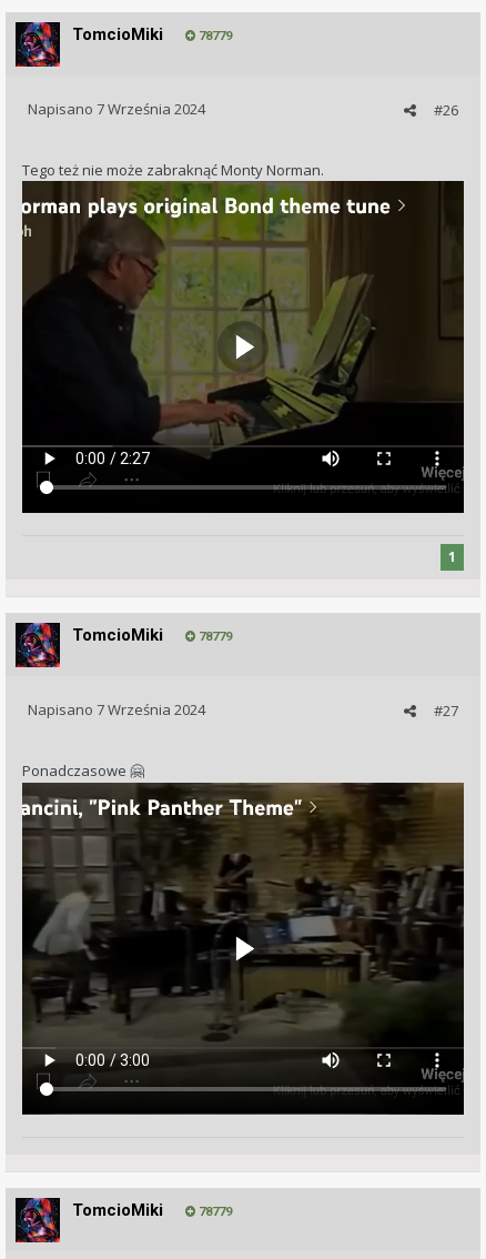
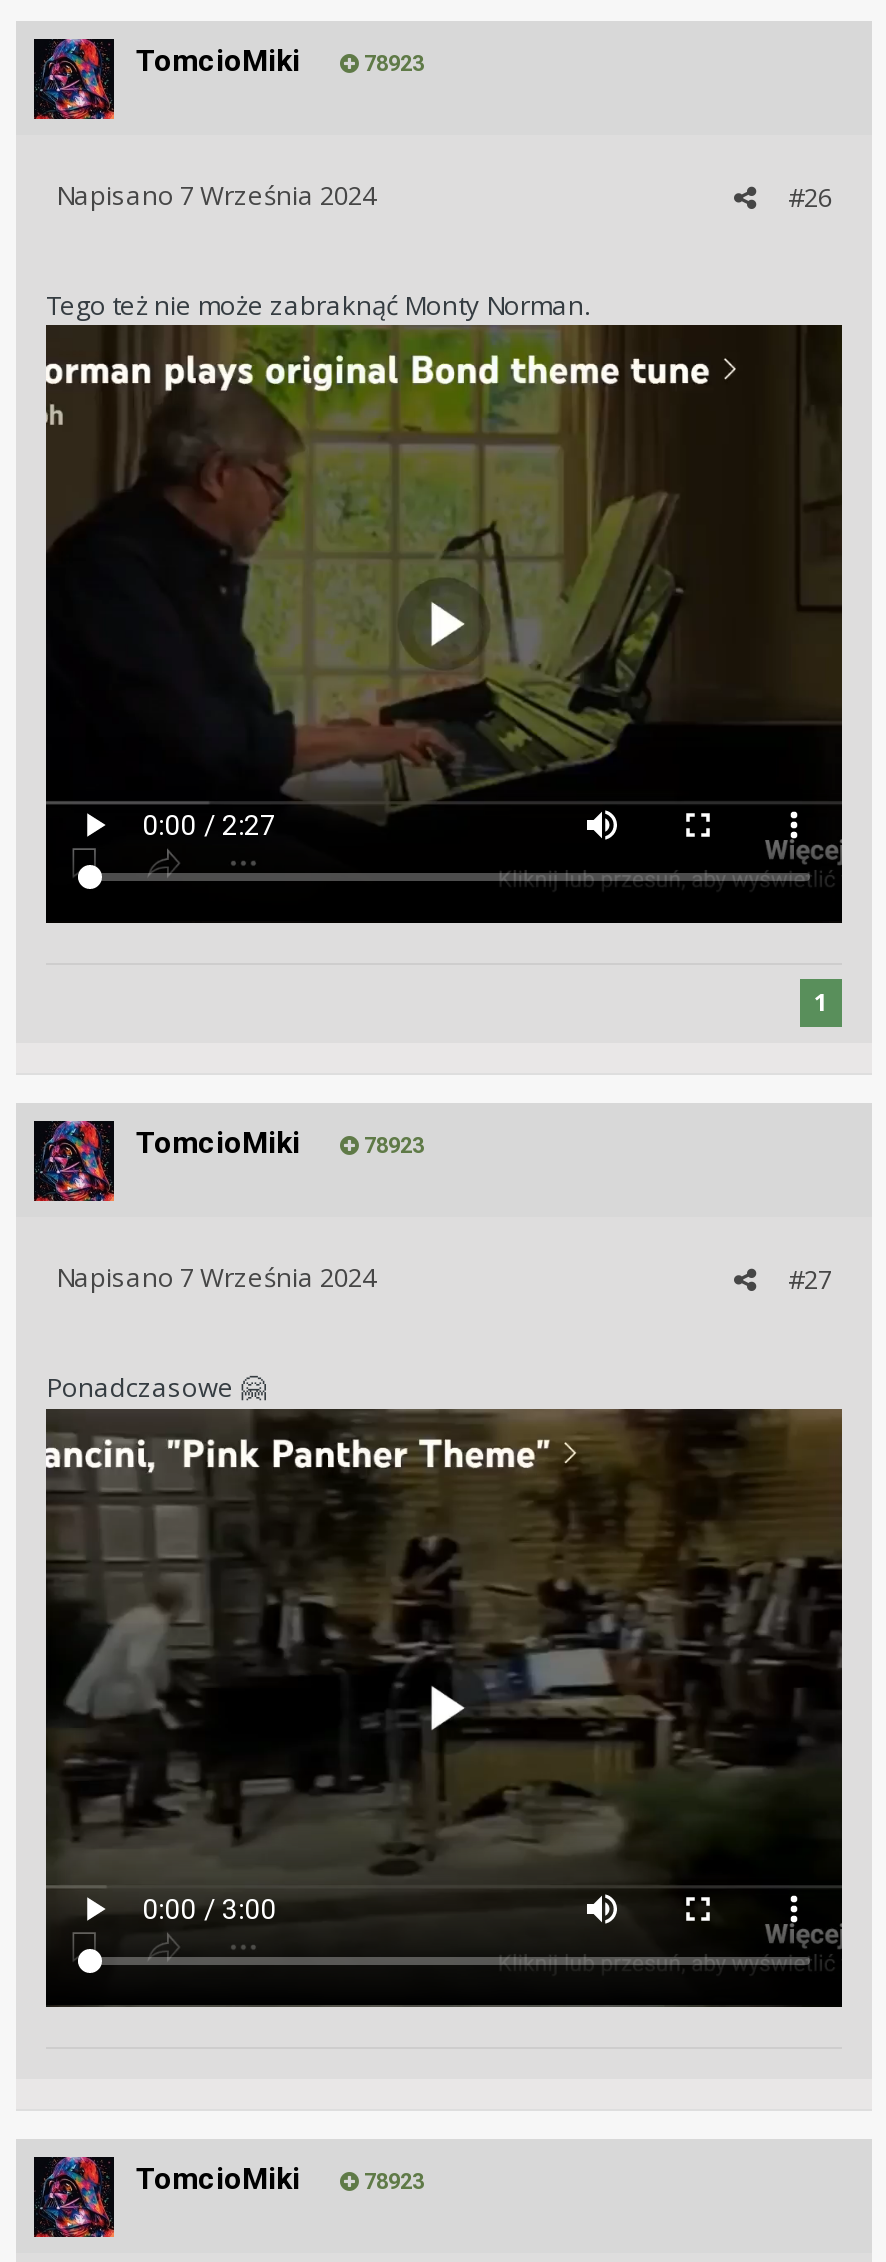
- 78779
+ 78923

- 78779
+ 78923

- 78779
+ 78923
